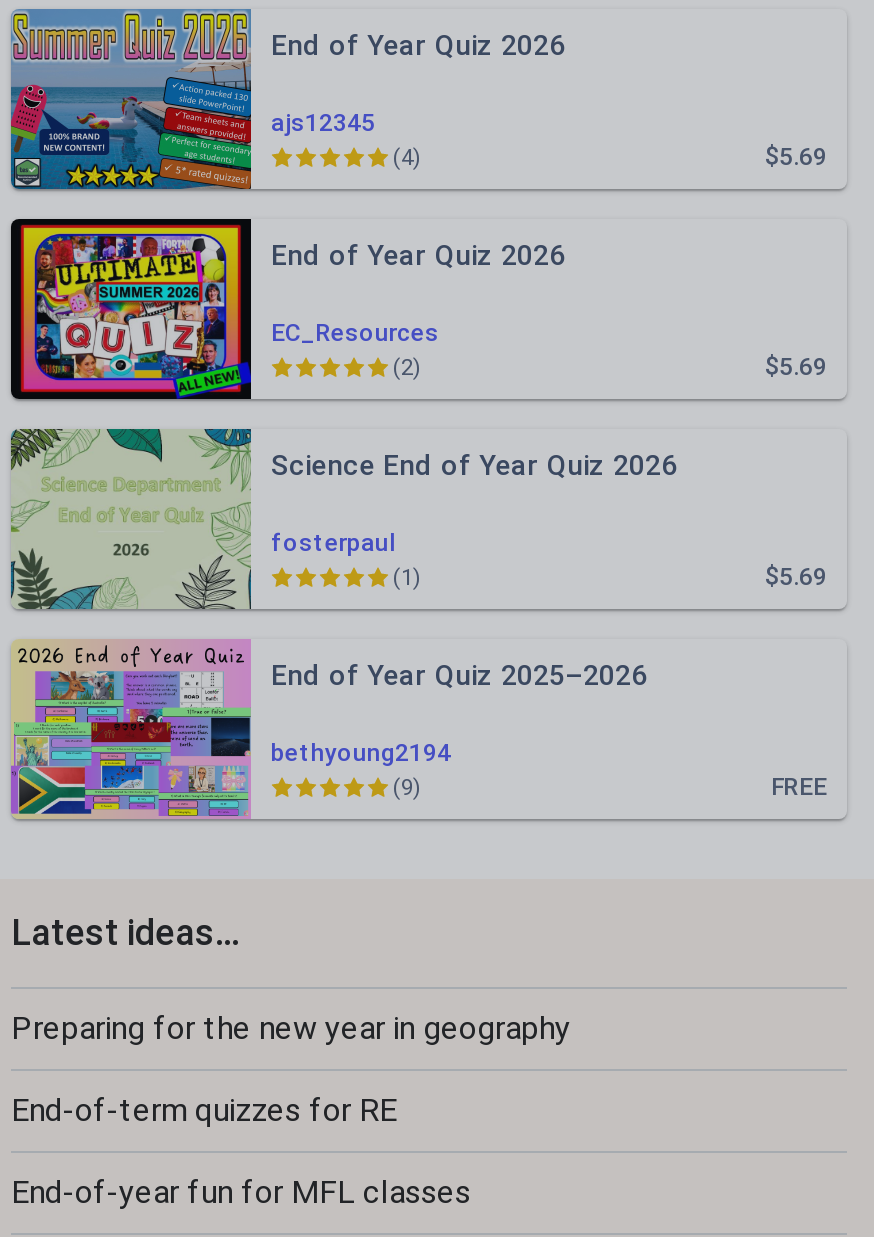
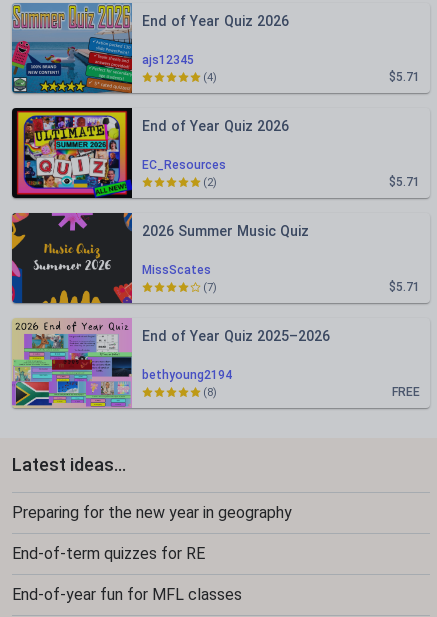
- $5.69
+ $5.71

- $5.69
+ $5.71

- [image]
- fosterpaul
+ [image]
+ MissScates

- Science End of Year Quiz 2026
+ 2026 Summer Music Quiz

- $5.69
- (1)
+ $5.71
+ (7)

- (9)
+ (8)
